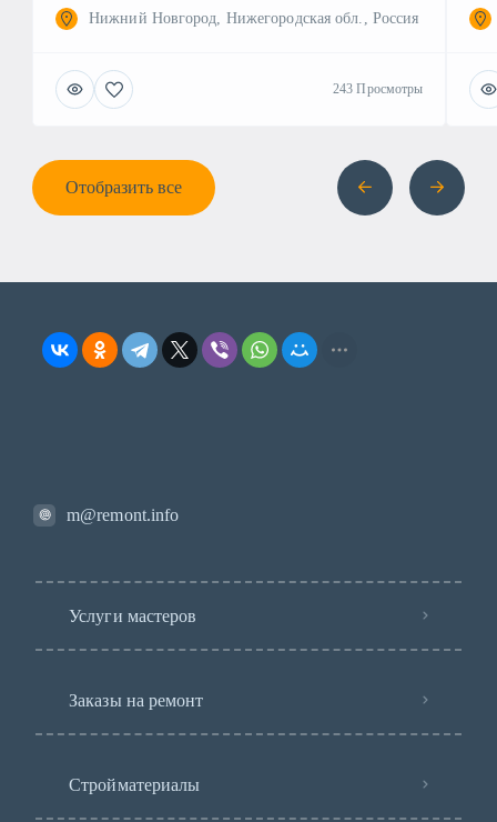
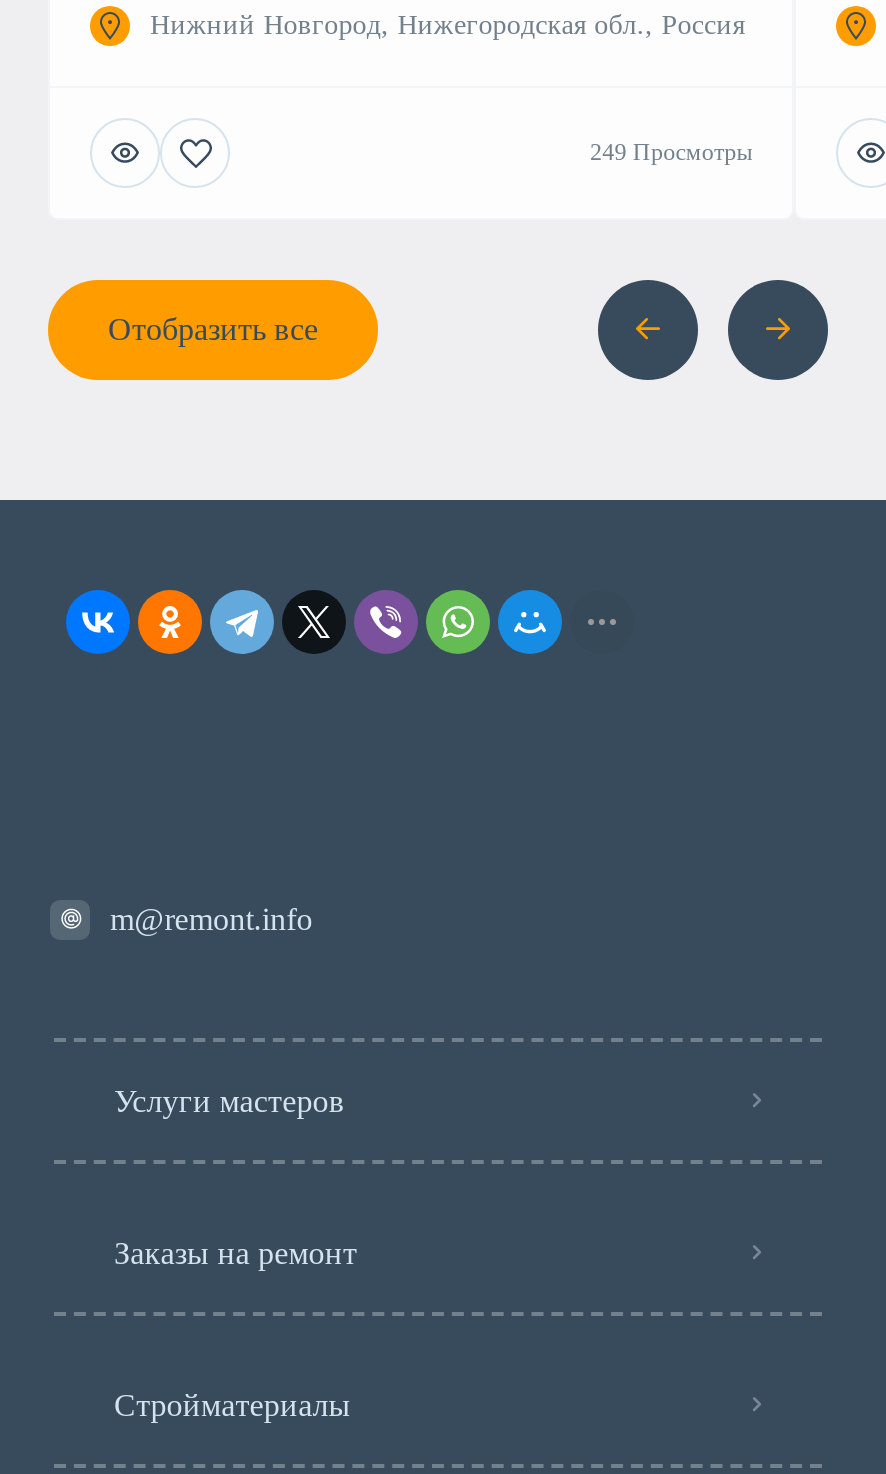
- 243 Просмотры
+ 249 Просмотры
